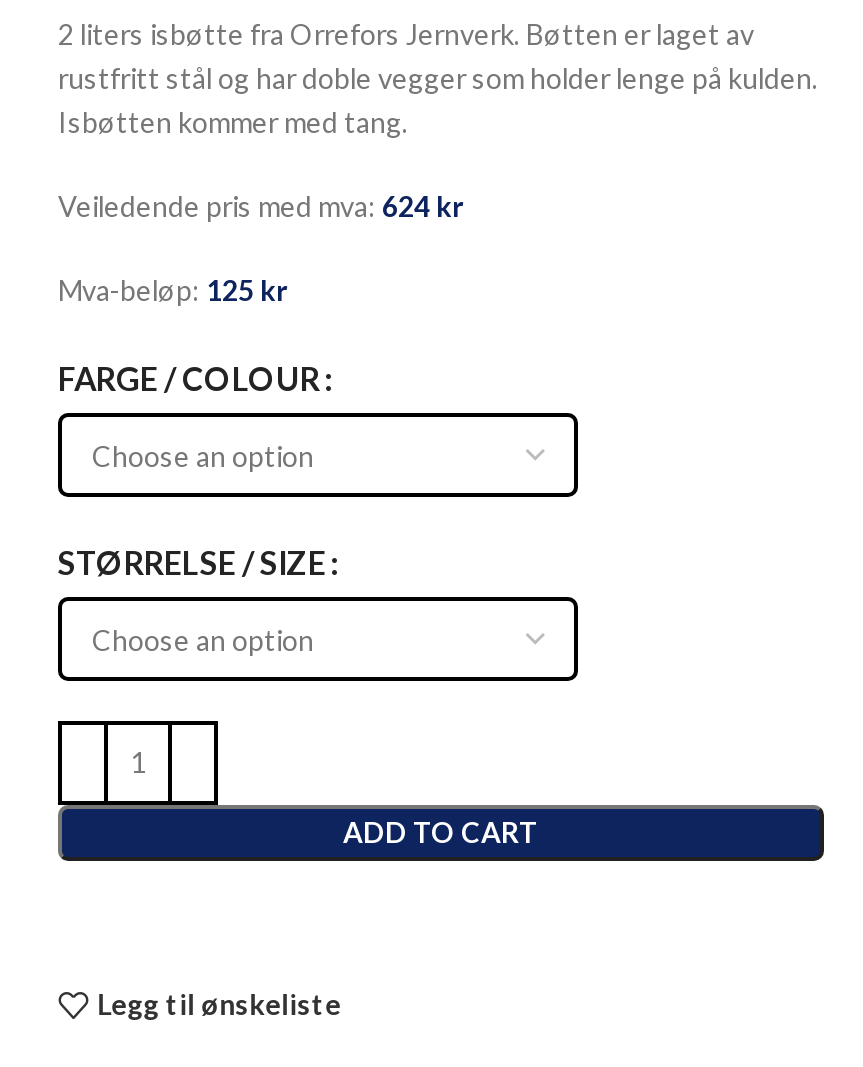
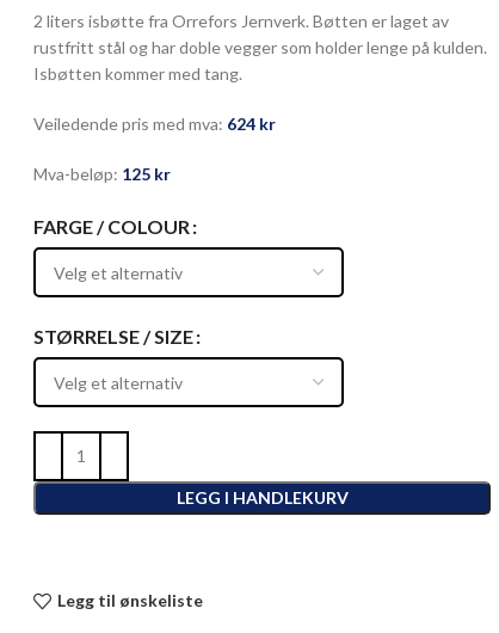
- ADD TO CART
+ LEGG I HANDLEKURV
